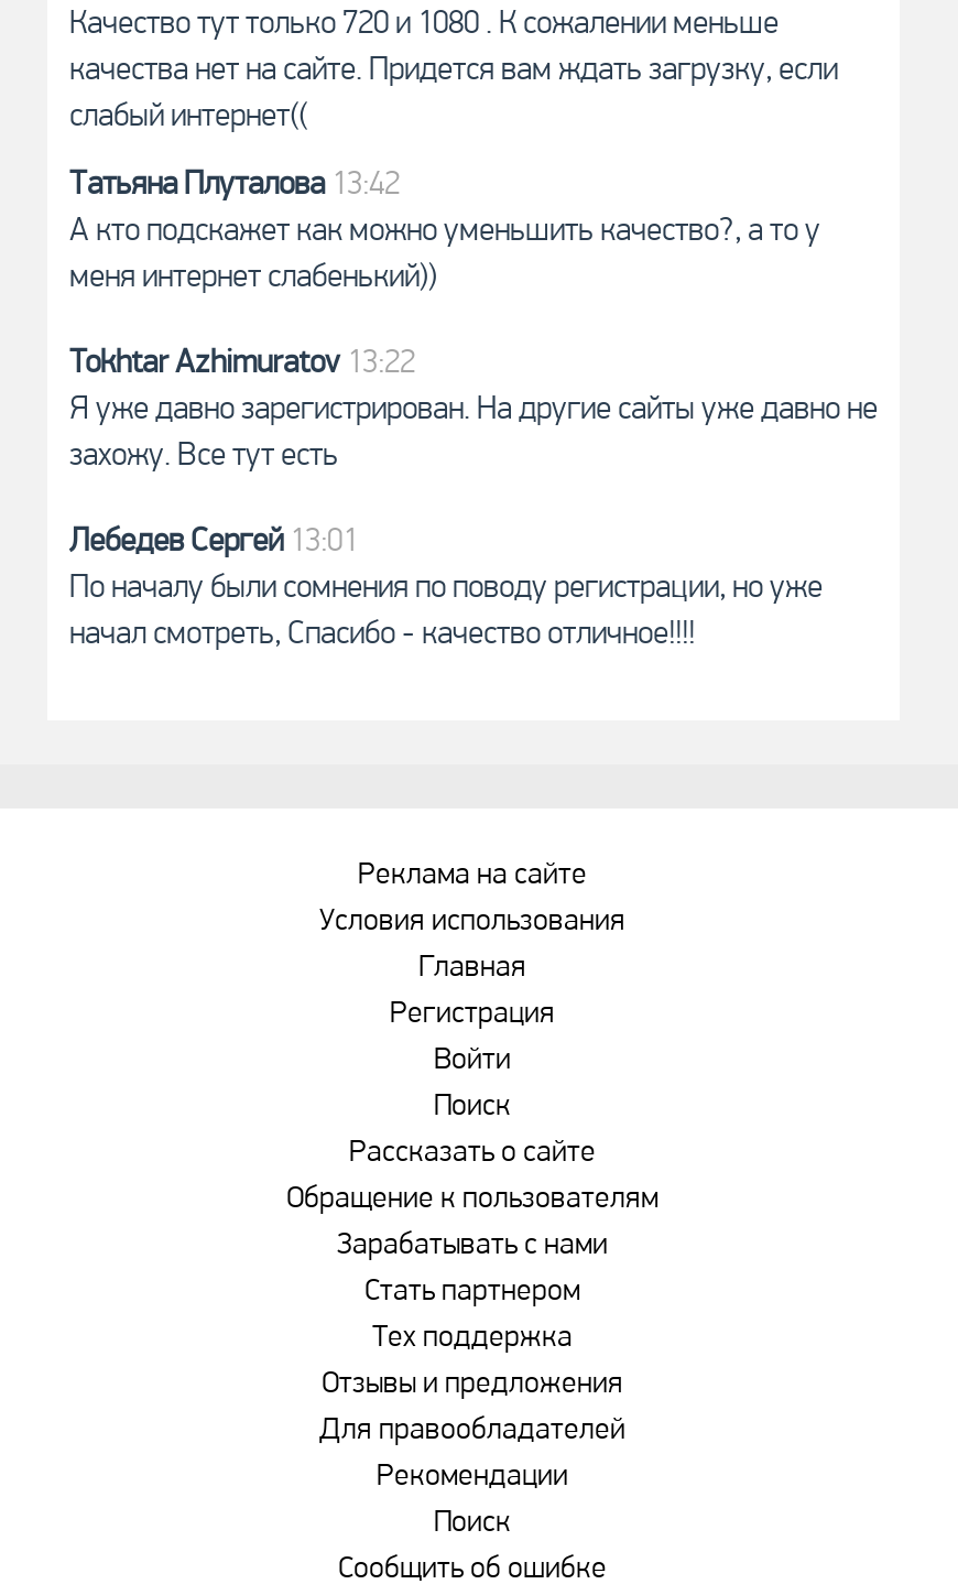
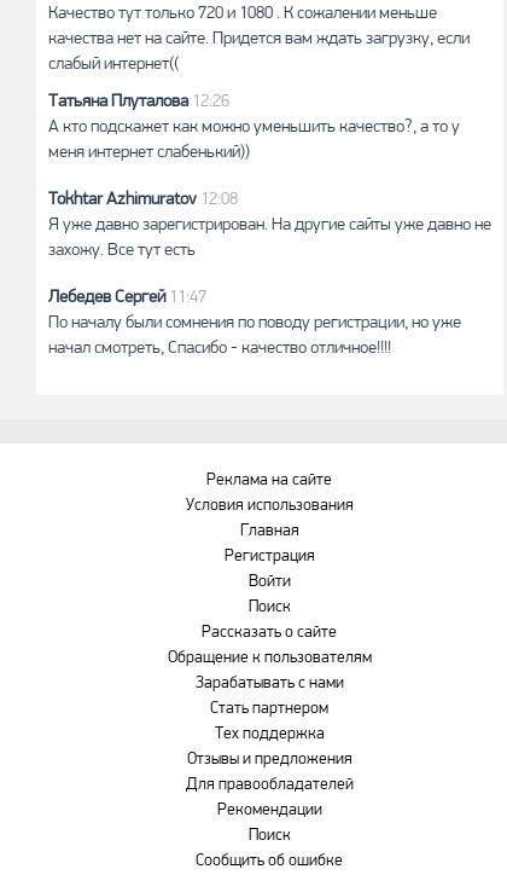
- Татьяна Плуталова 13:42
+ Татьяна Плуталова 12:26

- Tokhtar Azhimuratov 13:22
+ Tokhtar Azhimuratov 12:08

- Лебедев Сергей 13:01
+ Лебедев Сергей 11:47
